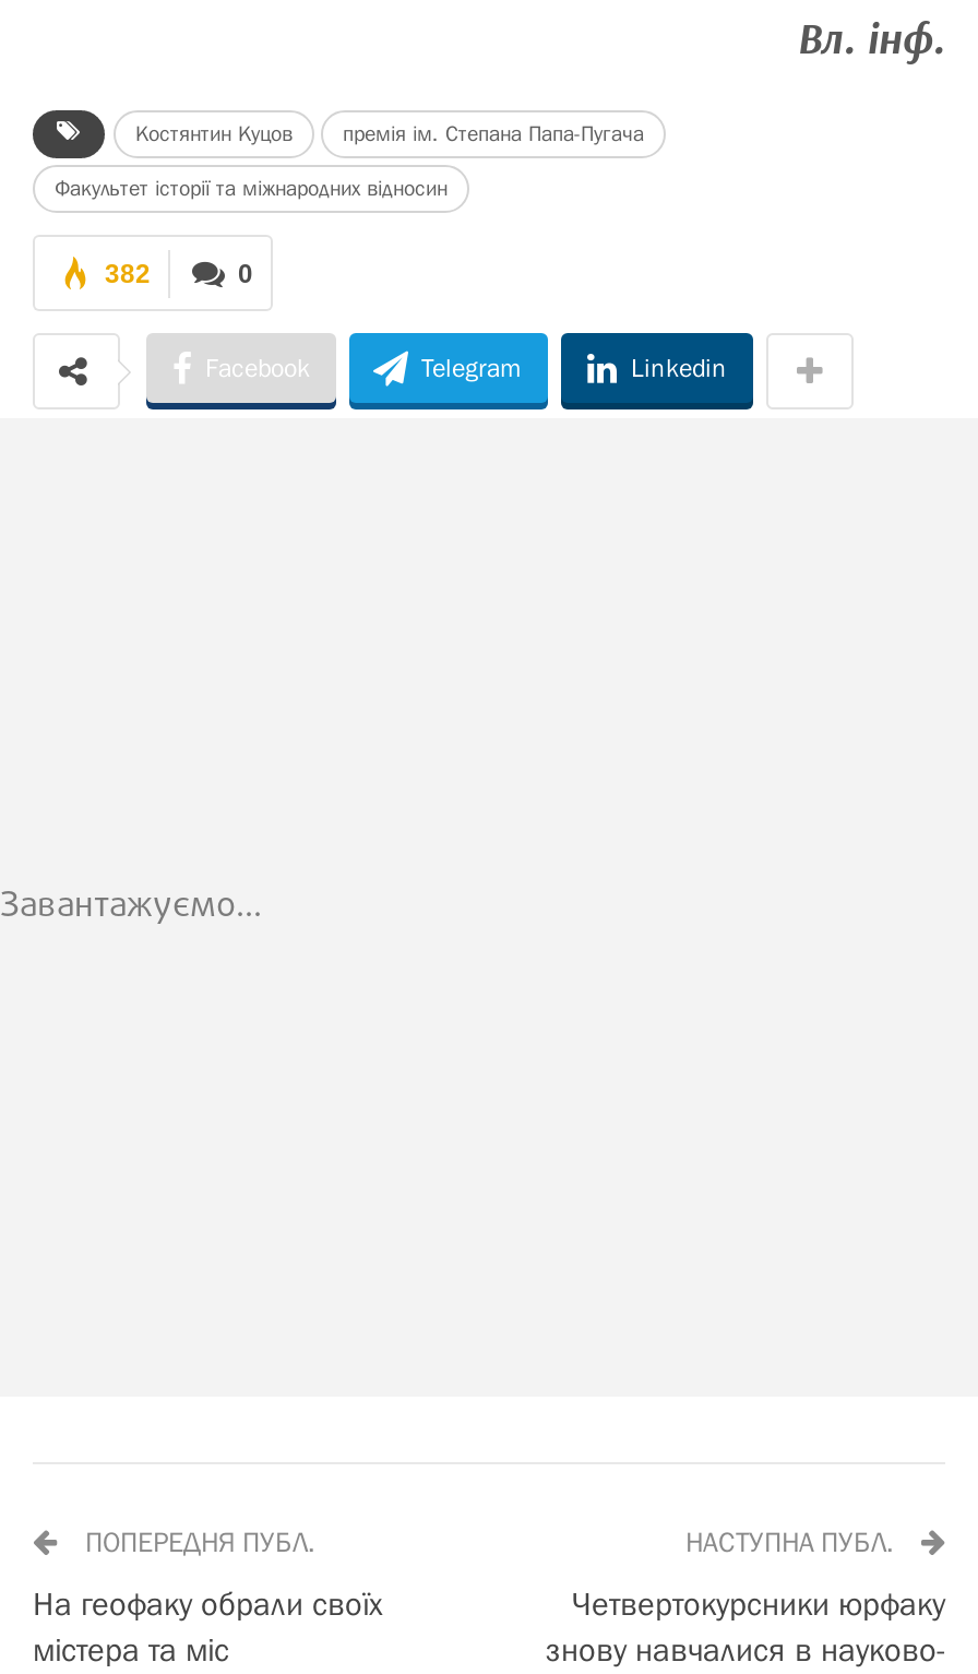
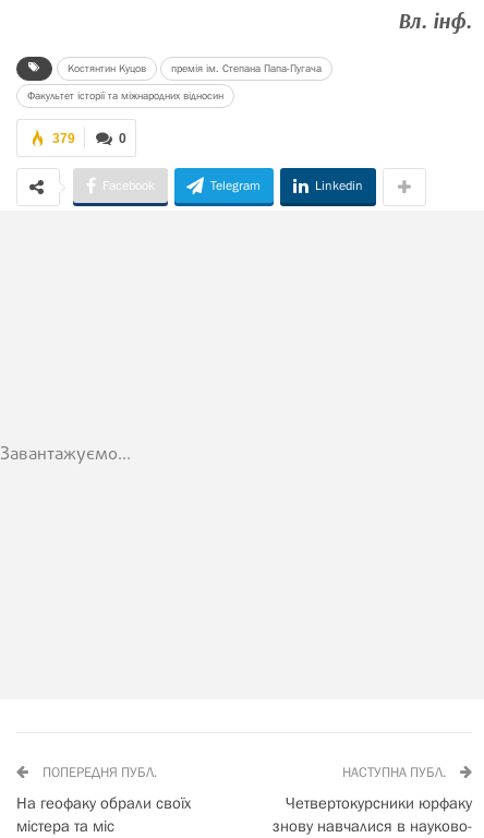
- 382
+ 379
